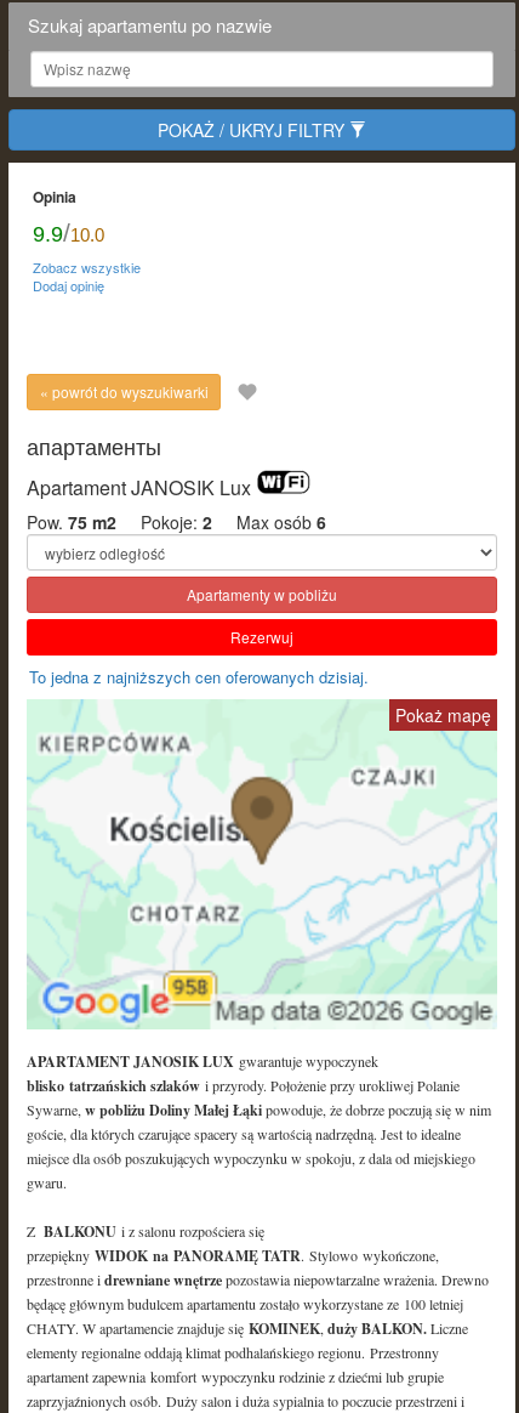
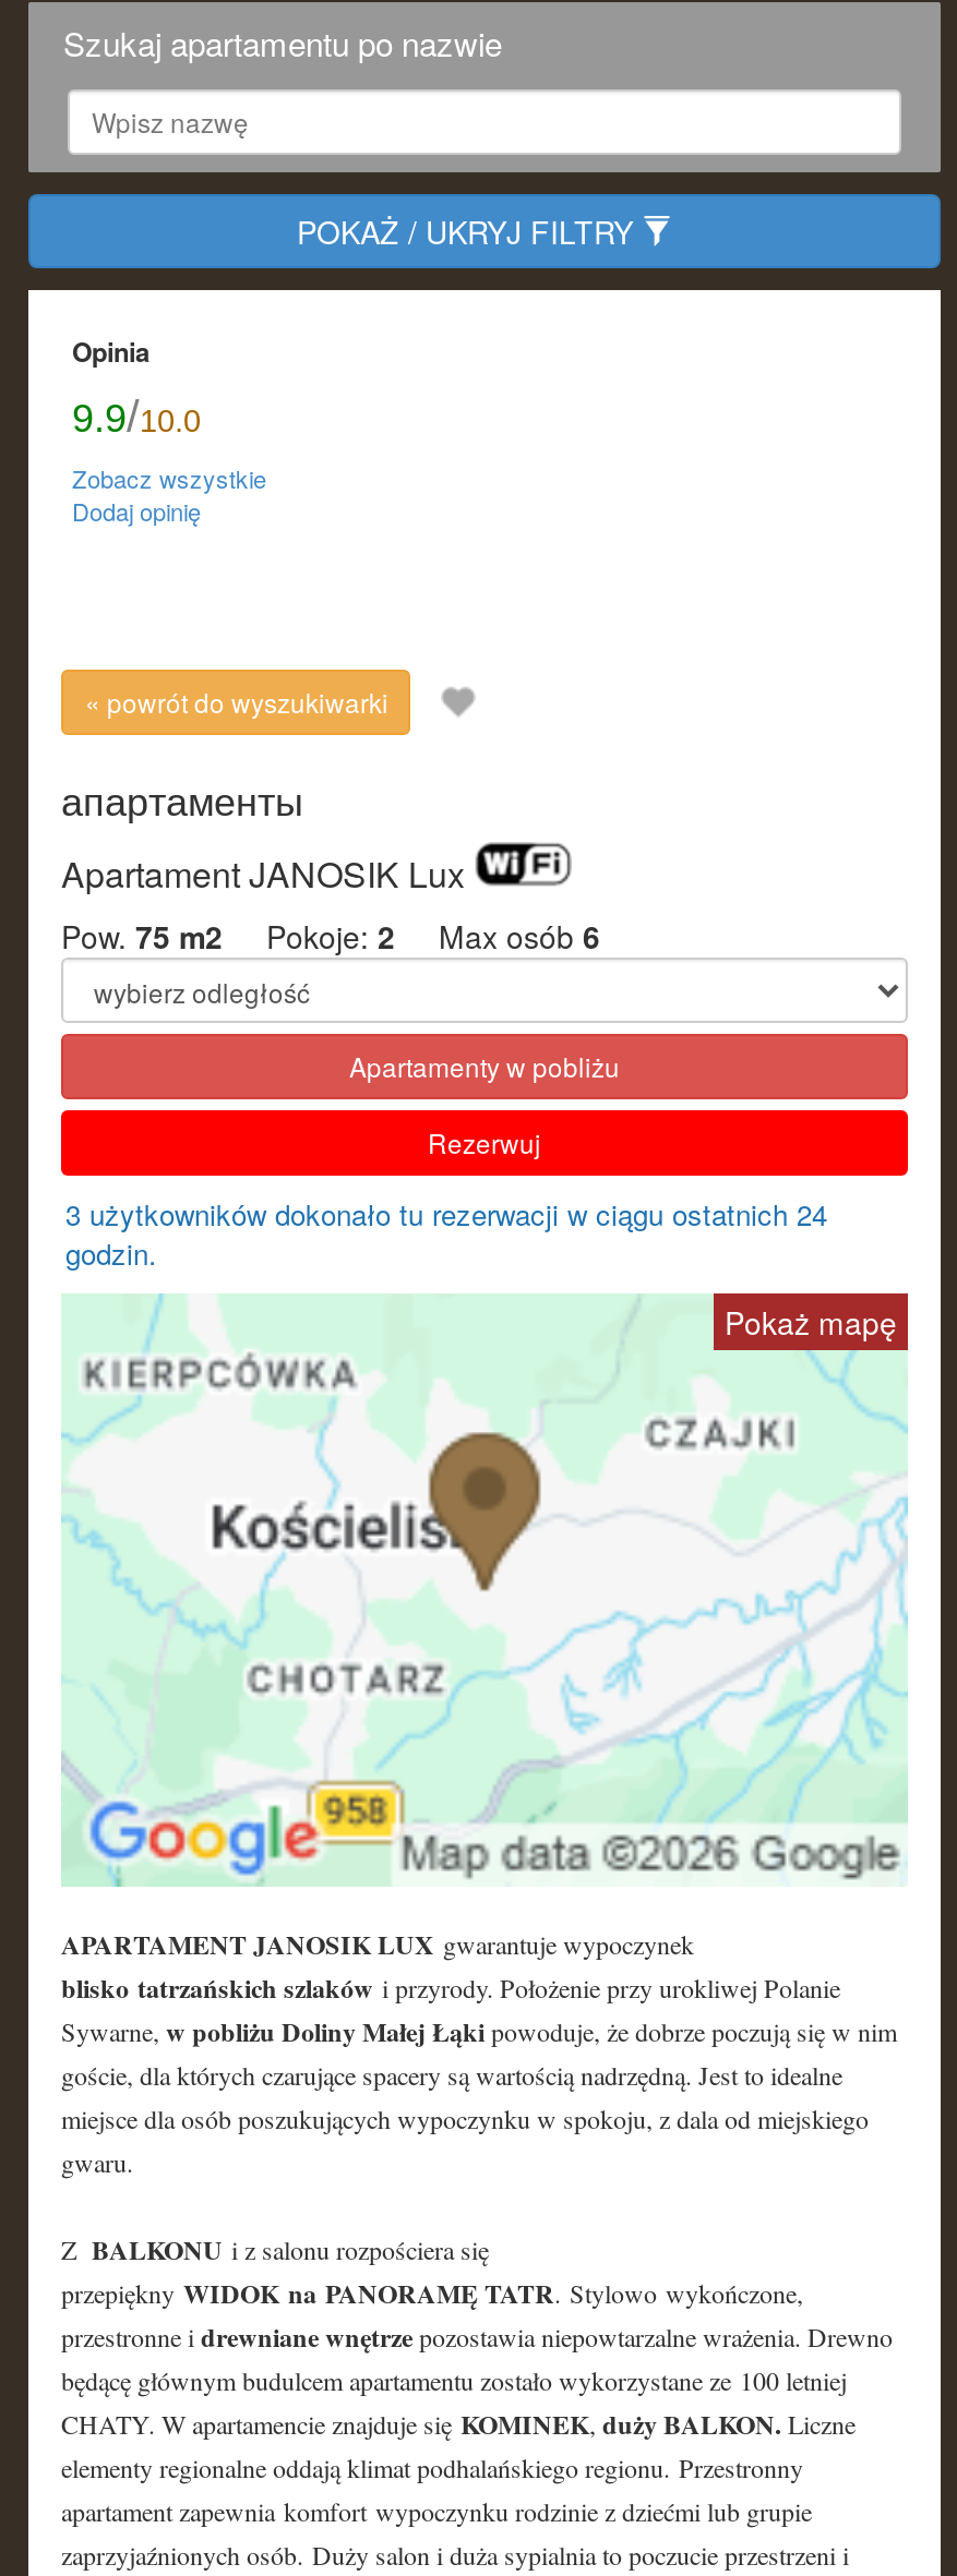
- To jedna z najniższych cen oferowanych dzisiaj.
+ 3 użytkowników dokonało tu rezerwacji w ciągu ostatnich 24
+ godzin.
